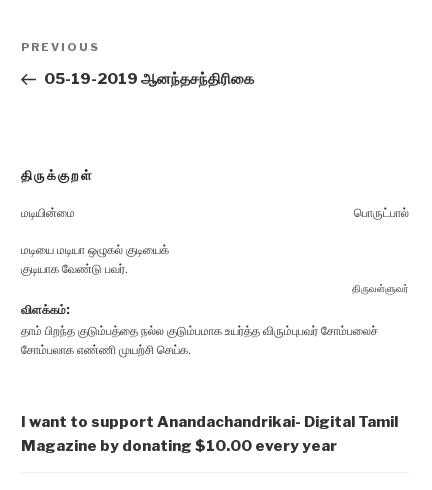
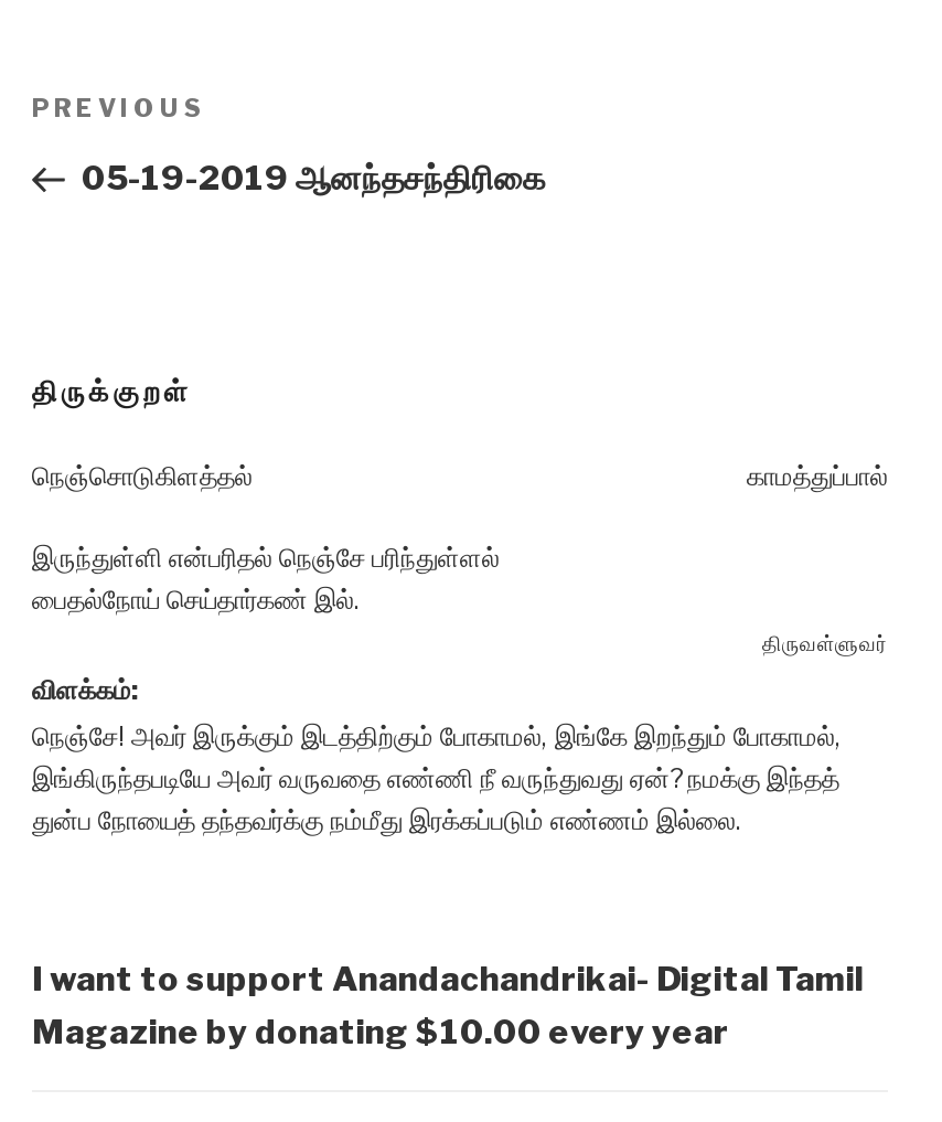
- மடியின்மை
- பொருட்பால்
+ நெஞ்சொடுகிளத்தல்
+ காமத்துப்பால்

- மடியை மடியா ஒழுகல் குடியைக்
- குடியாக வேண்டு பவர்.
+ இருந்துள்ளி என்பரிதல் நெஞ்சே பரிந்துள்ளல்
+ பைதல்நோய் செய்தார்கண் இல்.

- தாம் பிறந்த குடும்பத்தை நல்ல குடும்பமாக உயர்த்த விரும்புபவர் சோம்பலைச்
- சோம்பலாக எண்ணி முயற்சி செய்க.
+ நெஞ்சே! அவர் இருக்கும் இடத்திற்கும் போகாமல், இங்கே இறந்தும் போகாமல்,
+ இங்கிருந்தபடியே அவர் வருவதை எண்ணி நீ வருந்துவது ஏன்? நமக்கு இந்தத்
+ துன்ப நோயைத் தந்தவர்க்கு நம்மீது இரக்கப்படும் எண்ணம் இல்லை.
